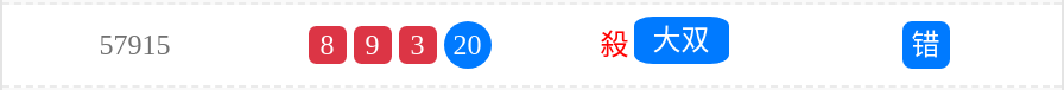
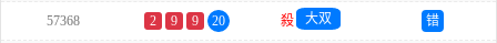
- 57915
+ 57368

- 8
+ 2

- 3
+ 9
